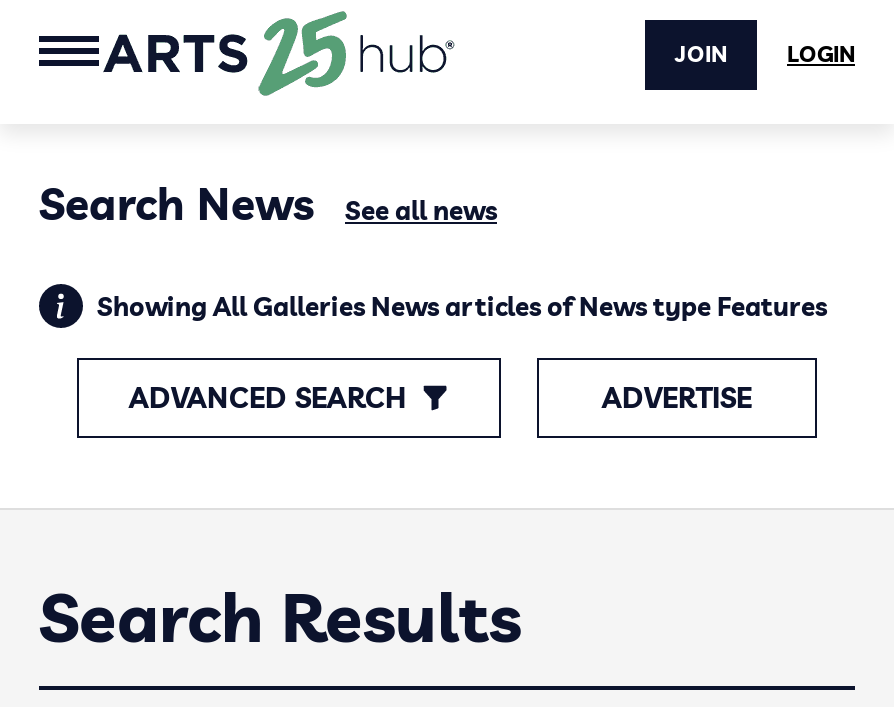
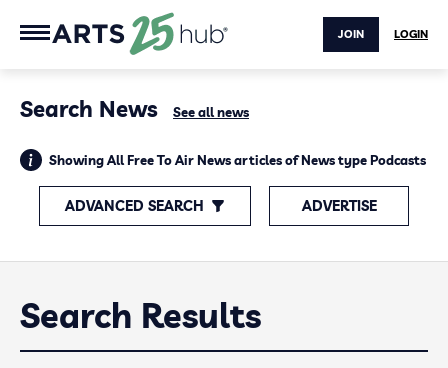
- Showing All Galleries News articles of News type Features
+ Showing All Free To Air News articles of News type Podcasts
